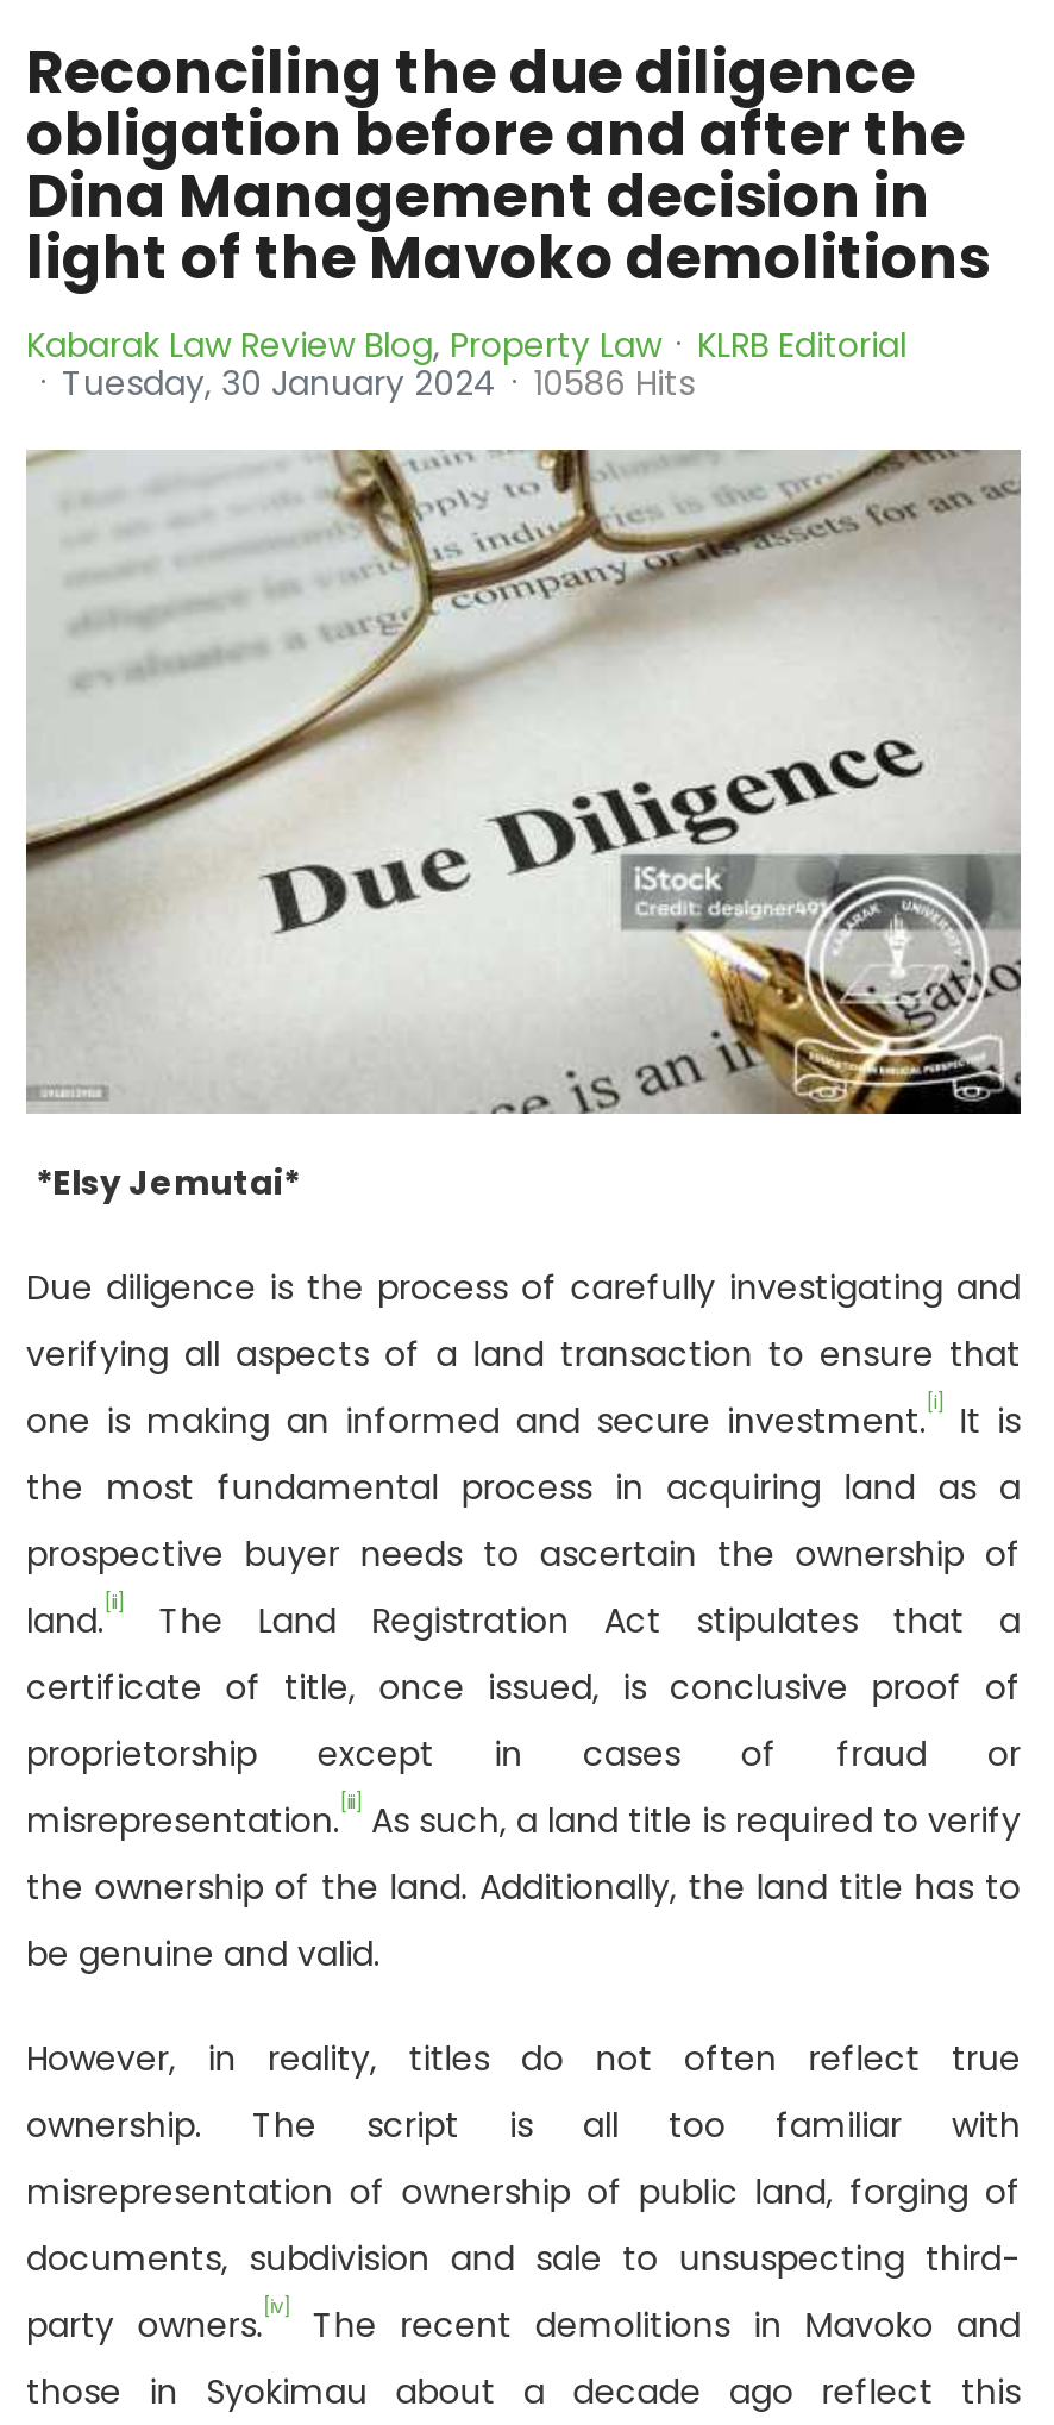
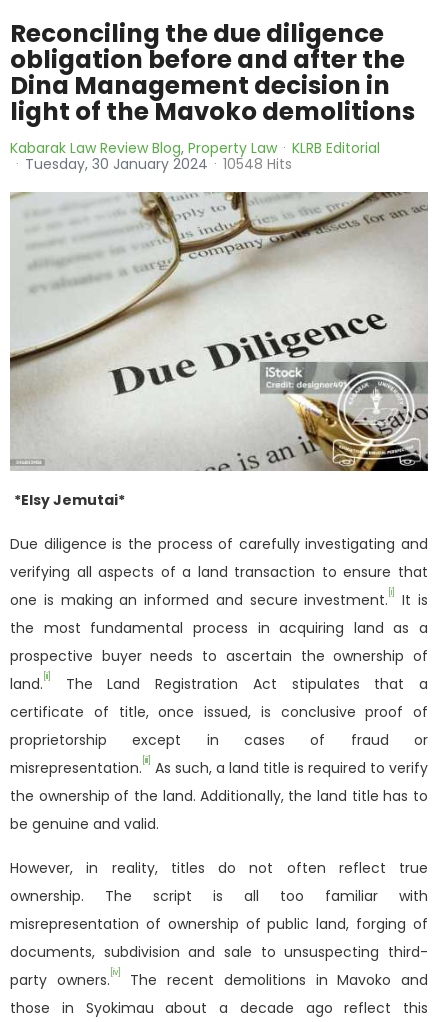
- Tuesday, 30 January 2024 10586 Hits
+ Tuesday, 30 January 2024 10548 Hits
